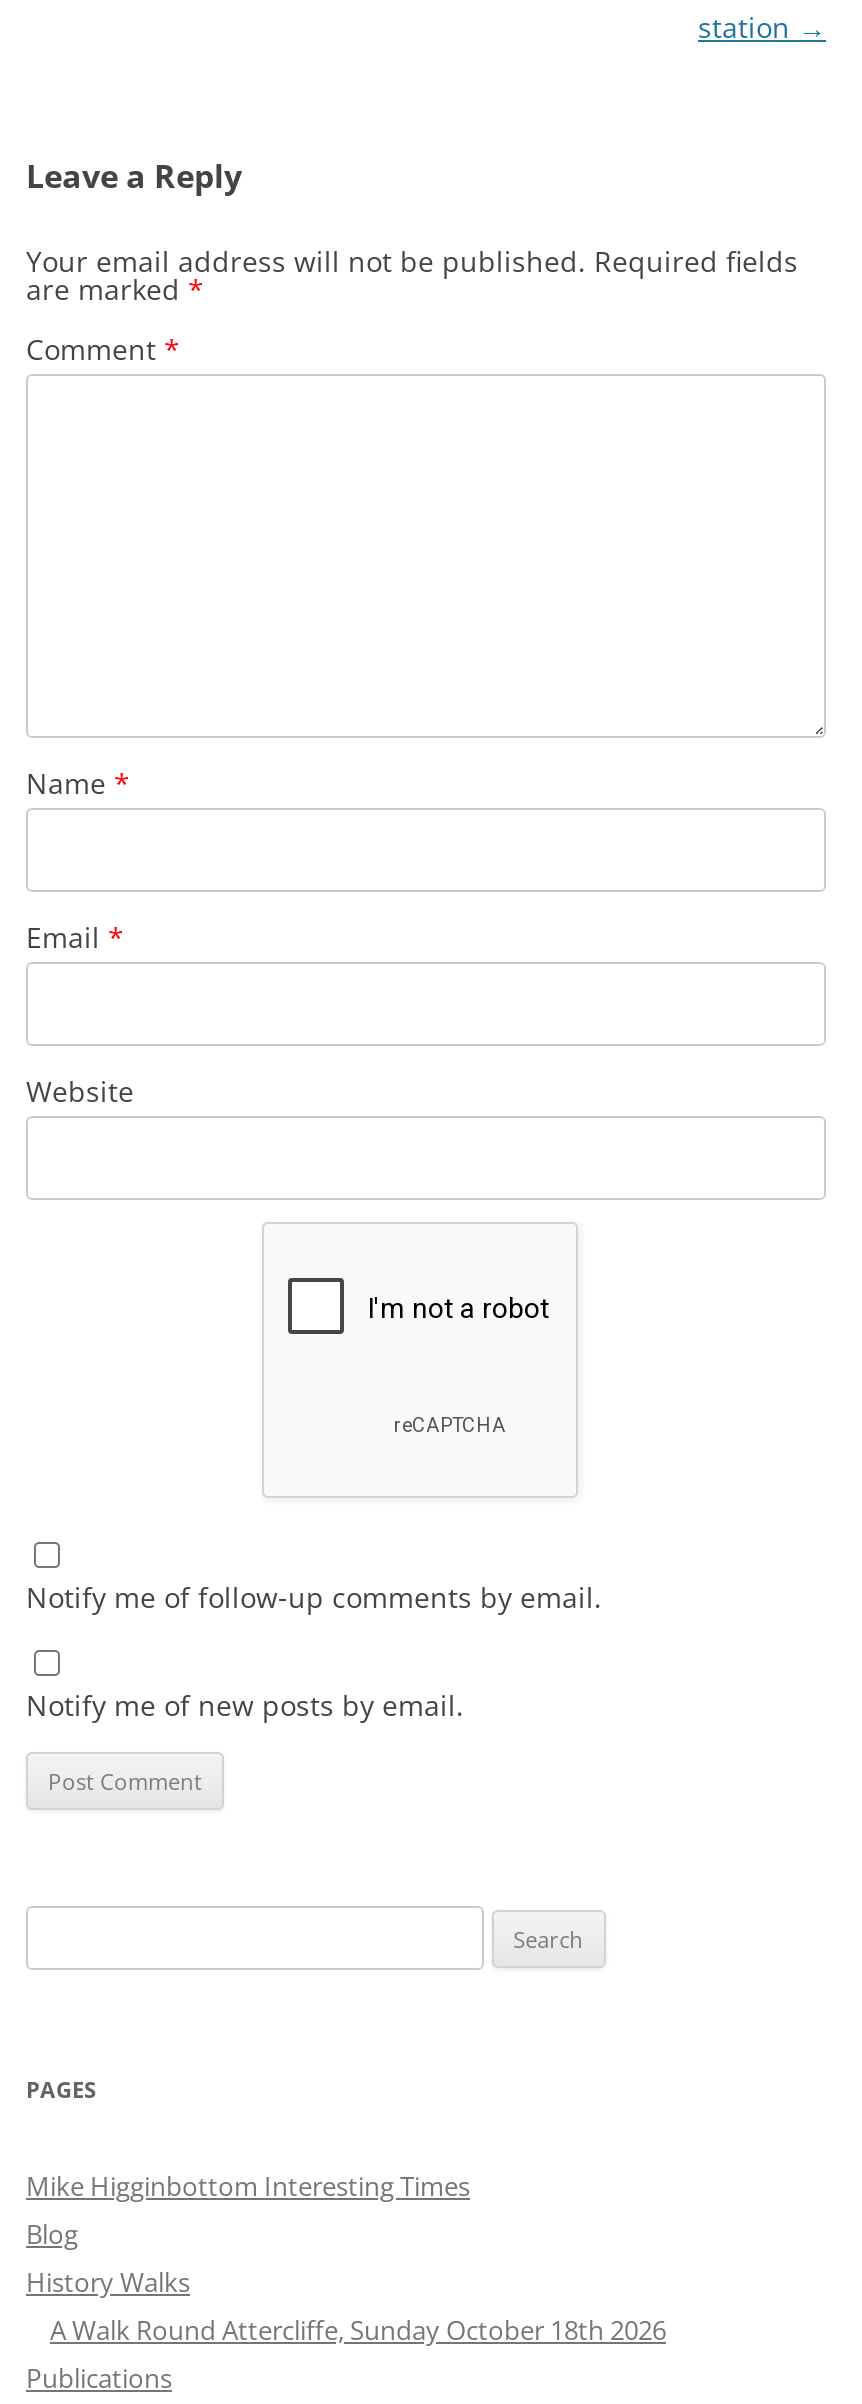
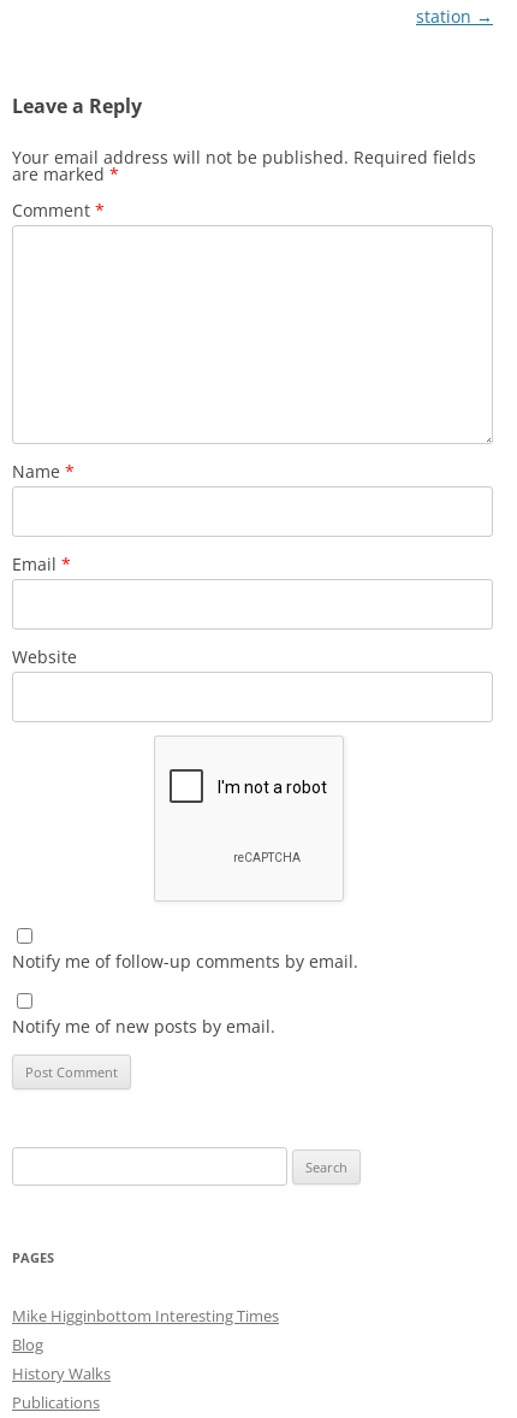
- A Walk Round Attercliffe, Sunday October 18th 2026
